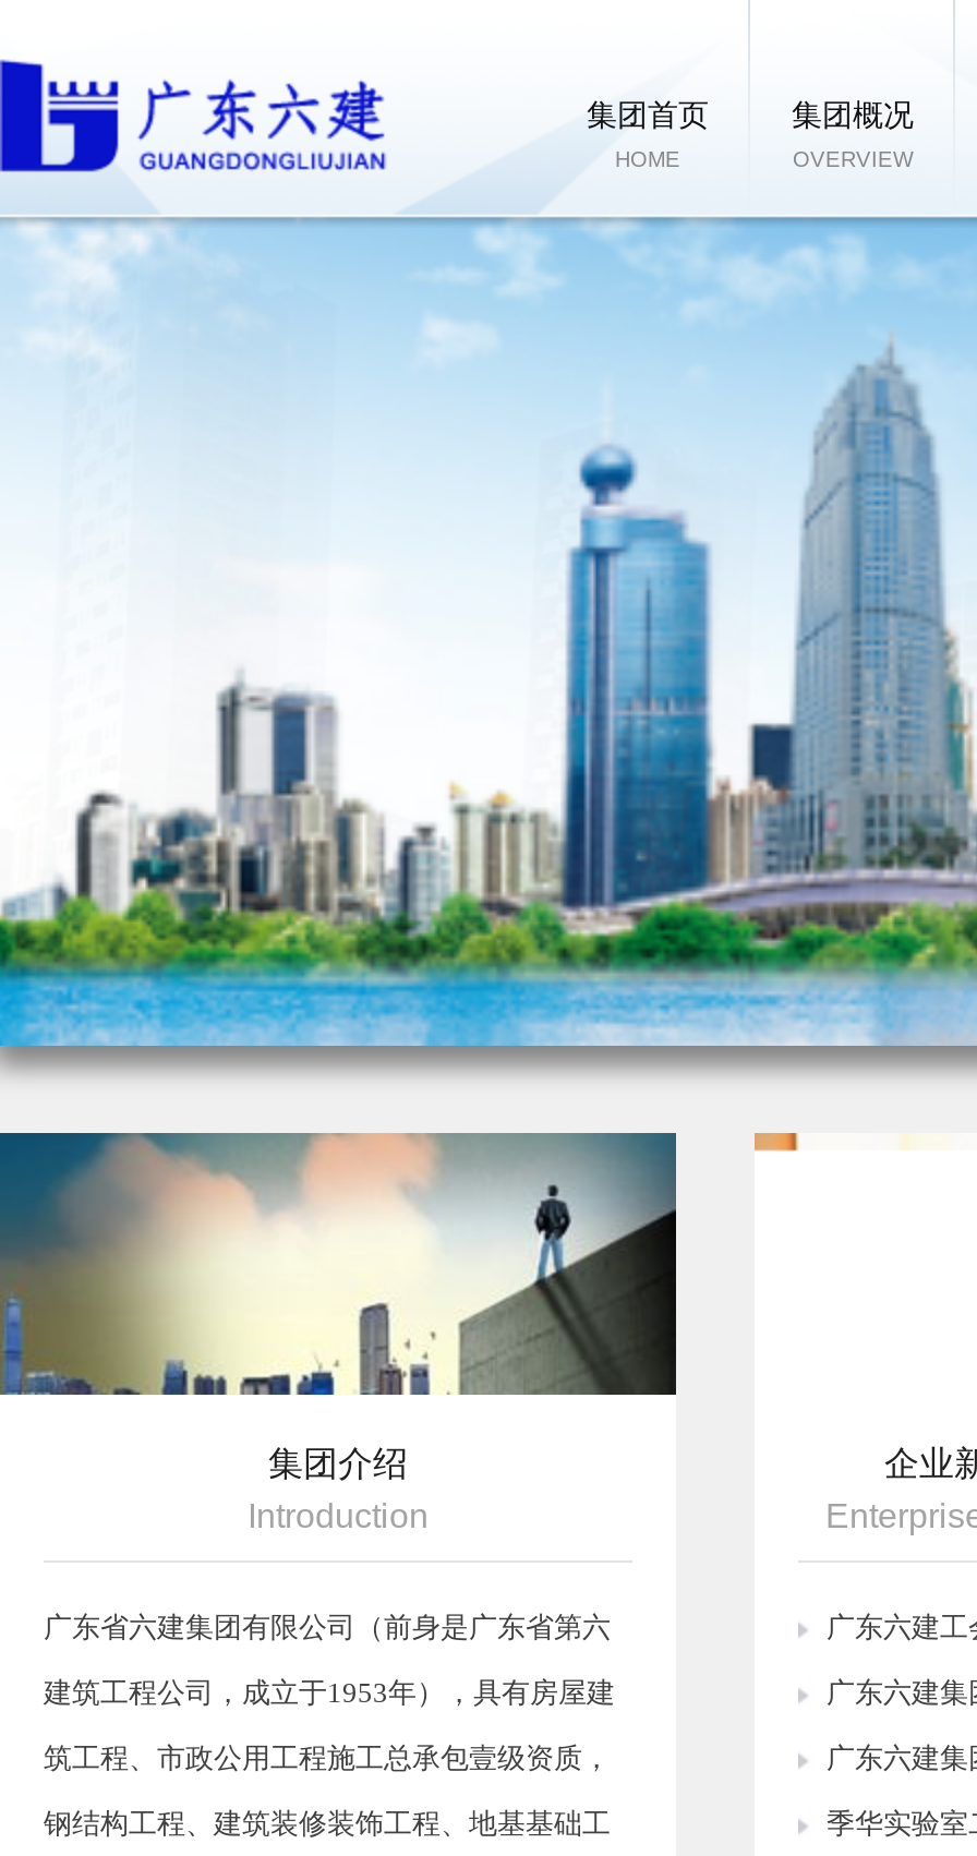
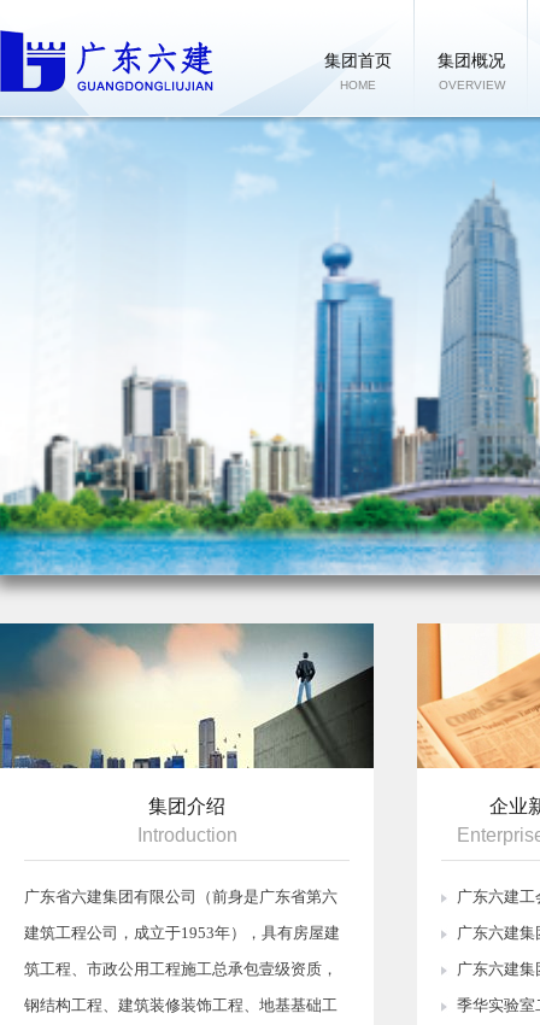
+ [image]
